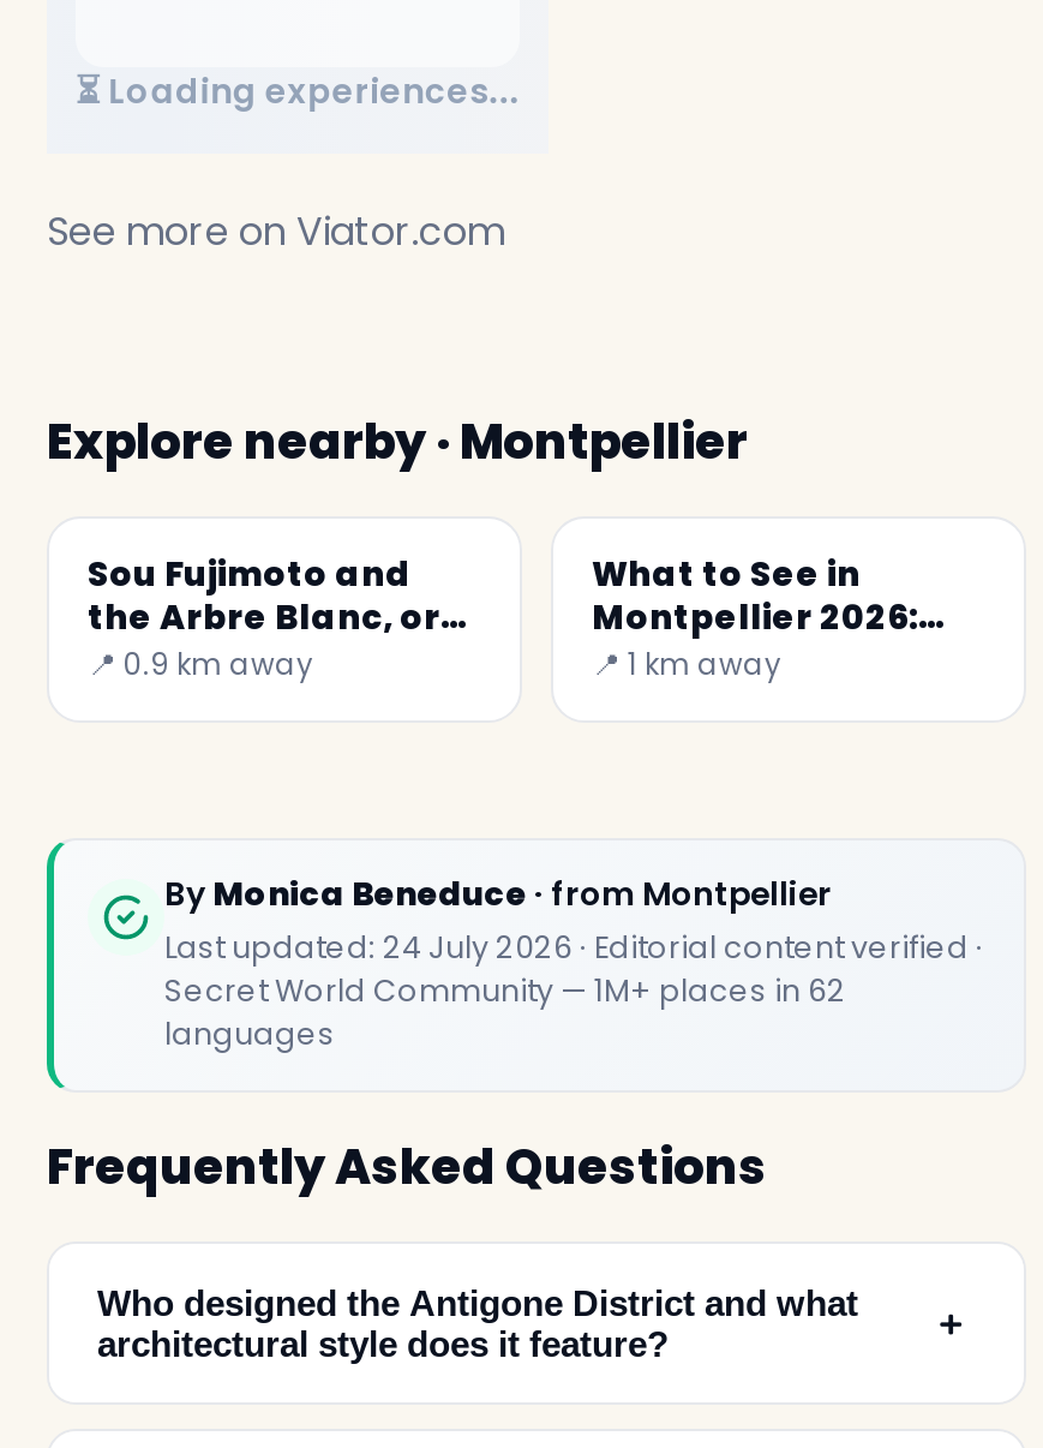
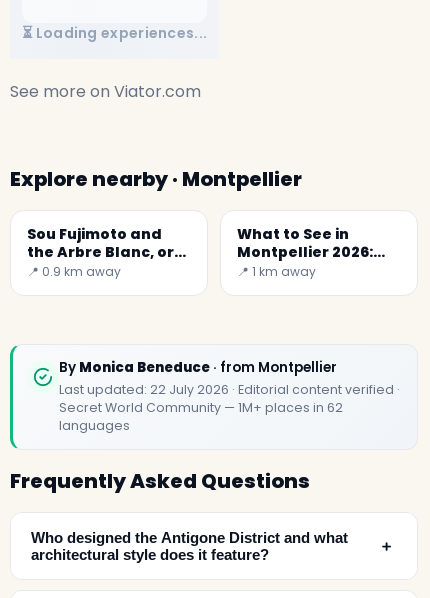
- Last updated: 24 July 2026 · Editorial content verified ·
+ Last updated: 22 July 2026 · Editorial content verified ·
